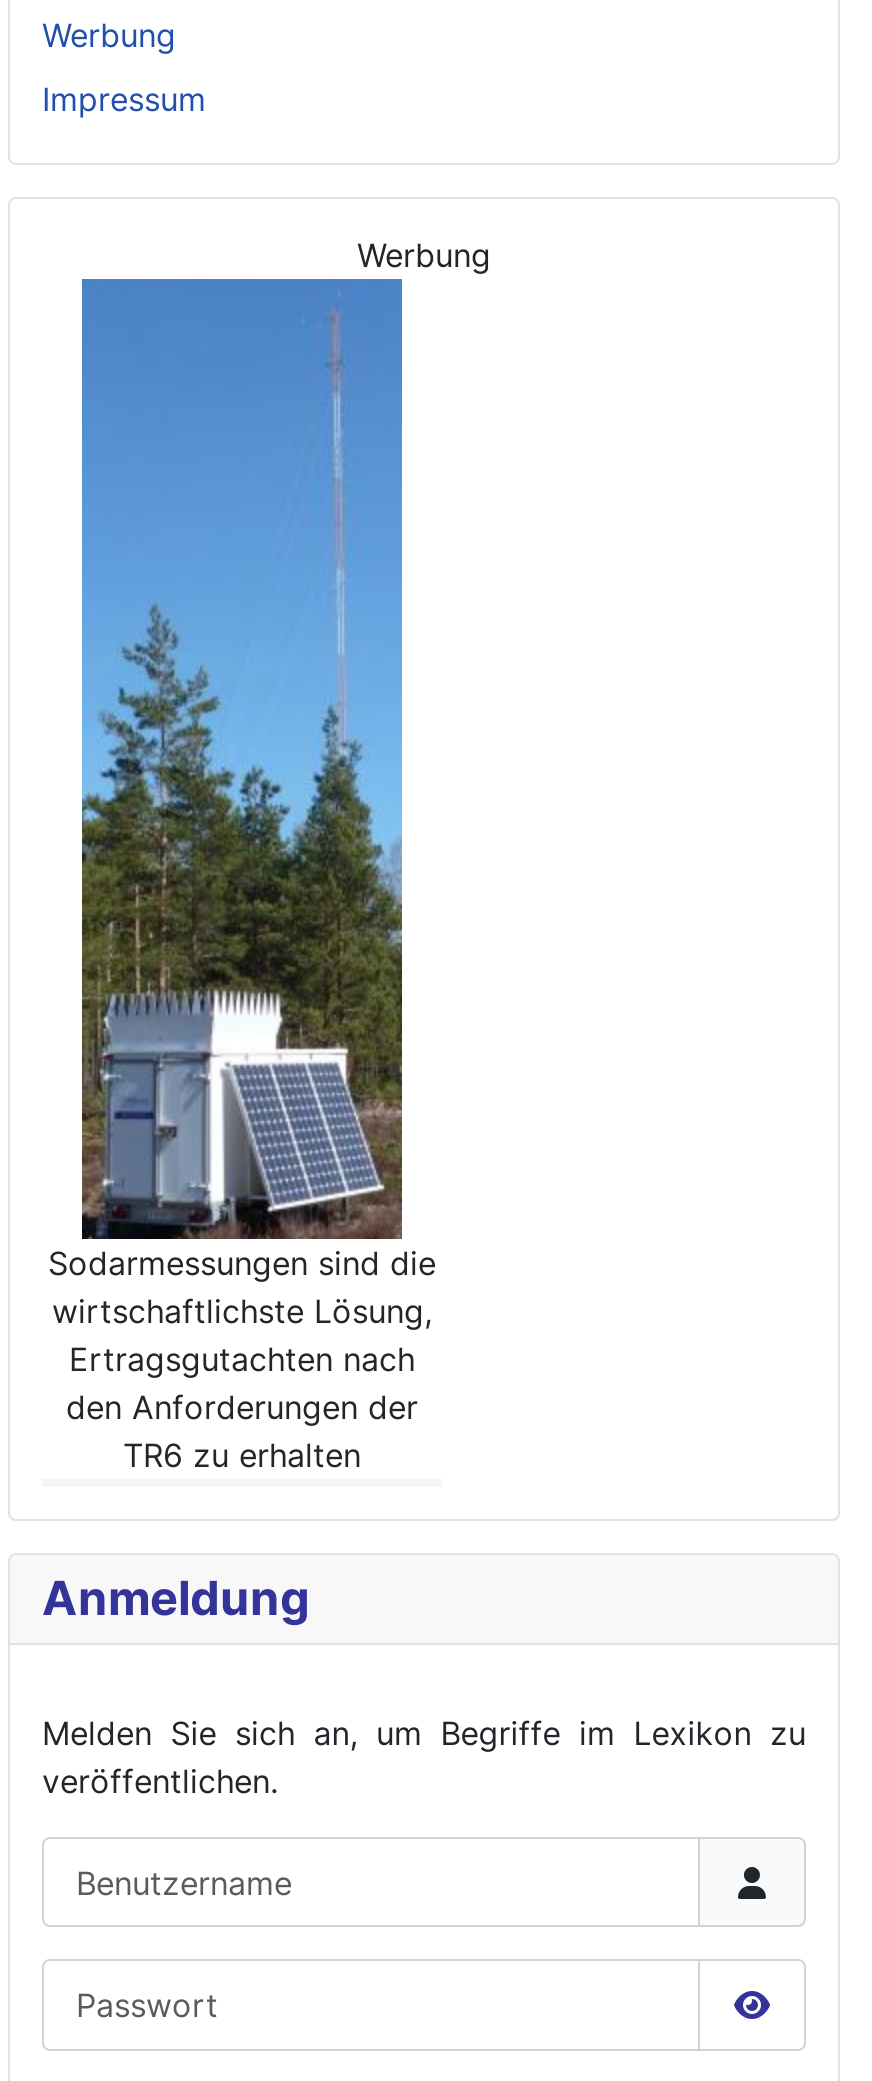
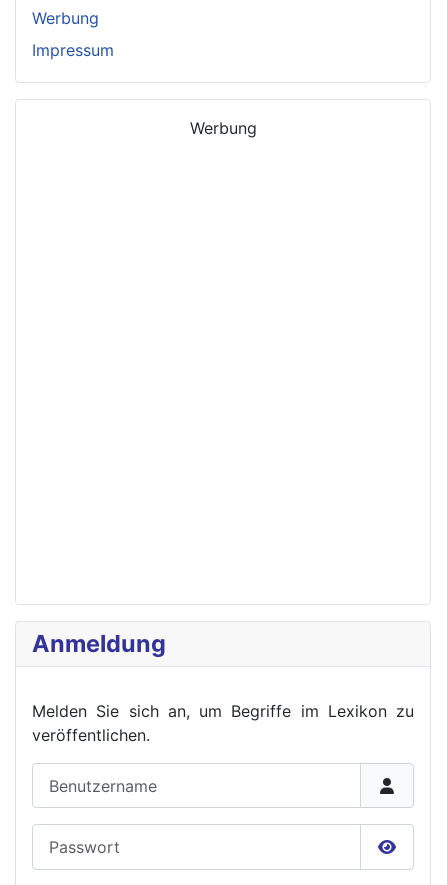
- [image]
- Sodarmessungen sind die
- wirtschaftlichste Lösung,
- Ertragsgutachten nach
- den Anforderungen der
- TR6 zu erhalten
